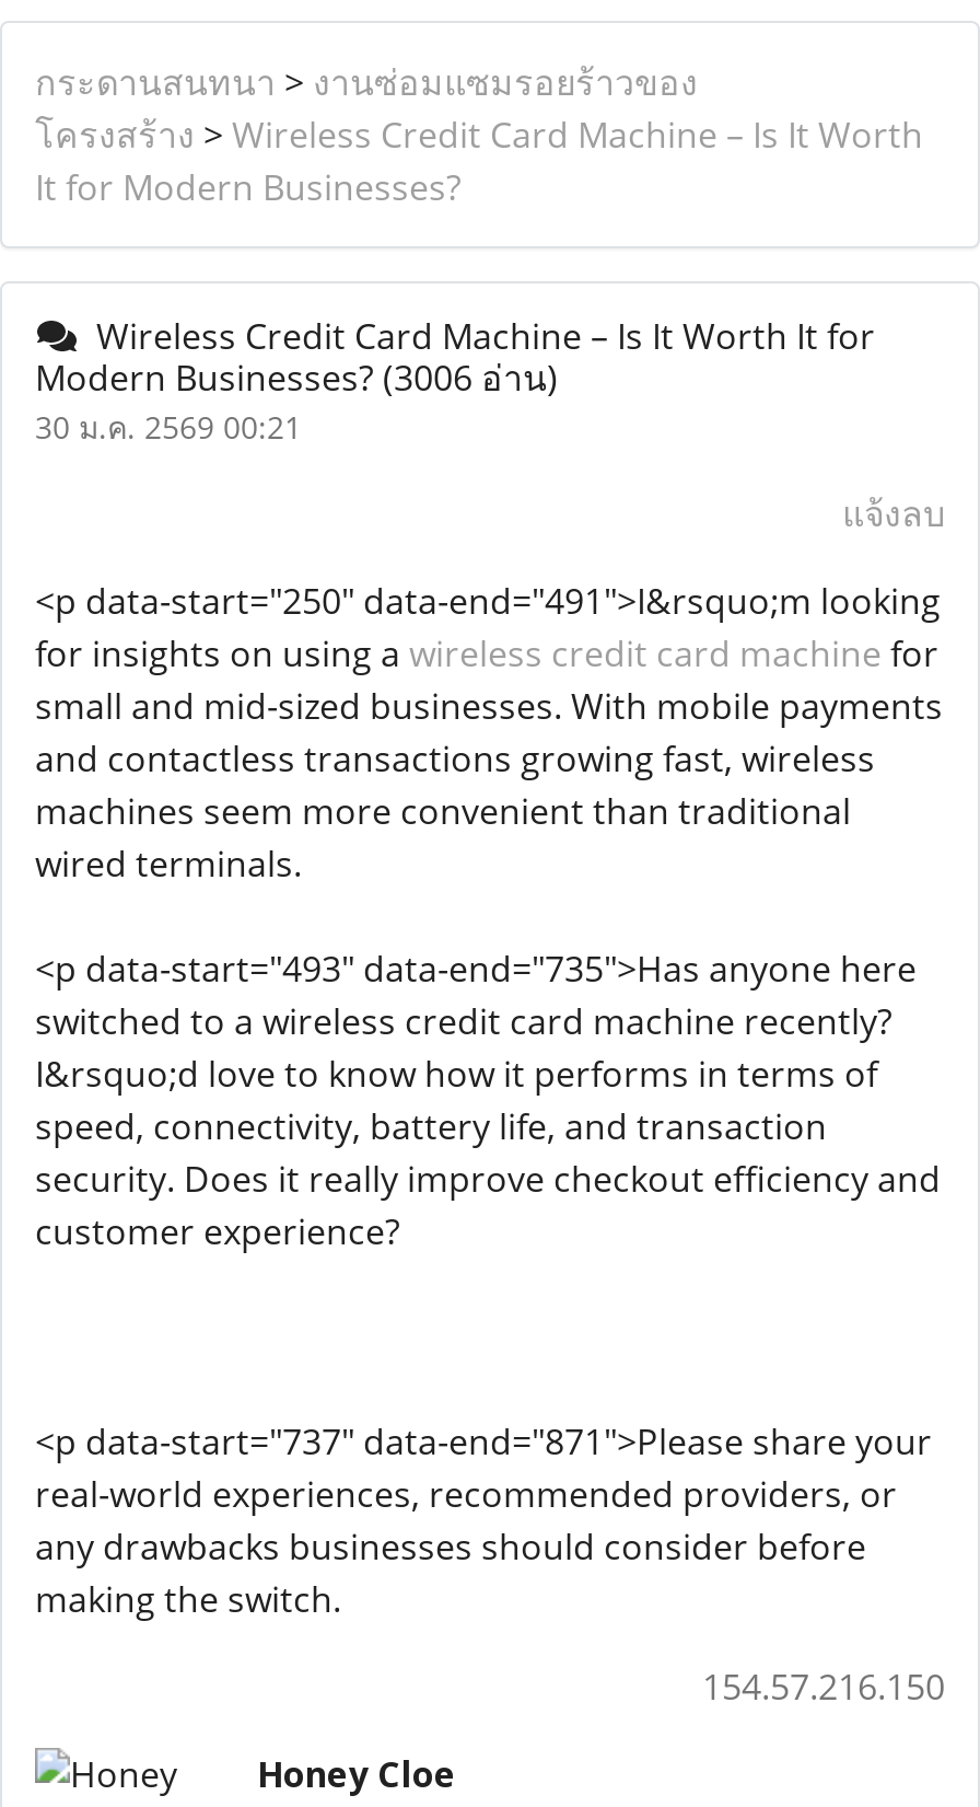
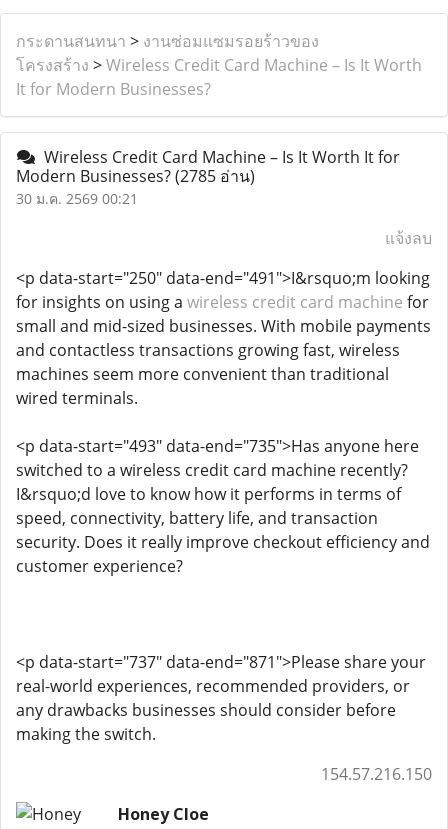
- Modern Businesses? (3006 อ่าน)
+ Modern Businesses? (2785 อ่าน)
